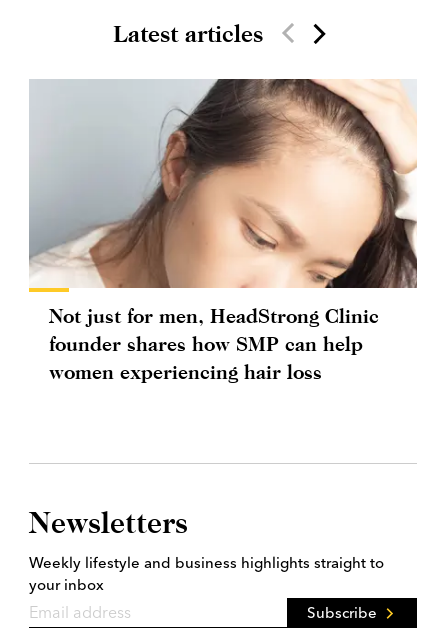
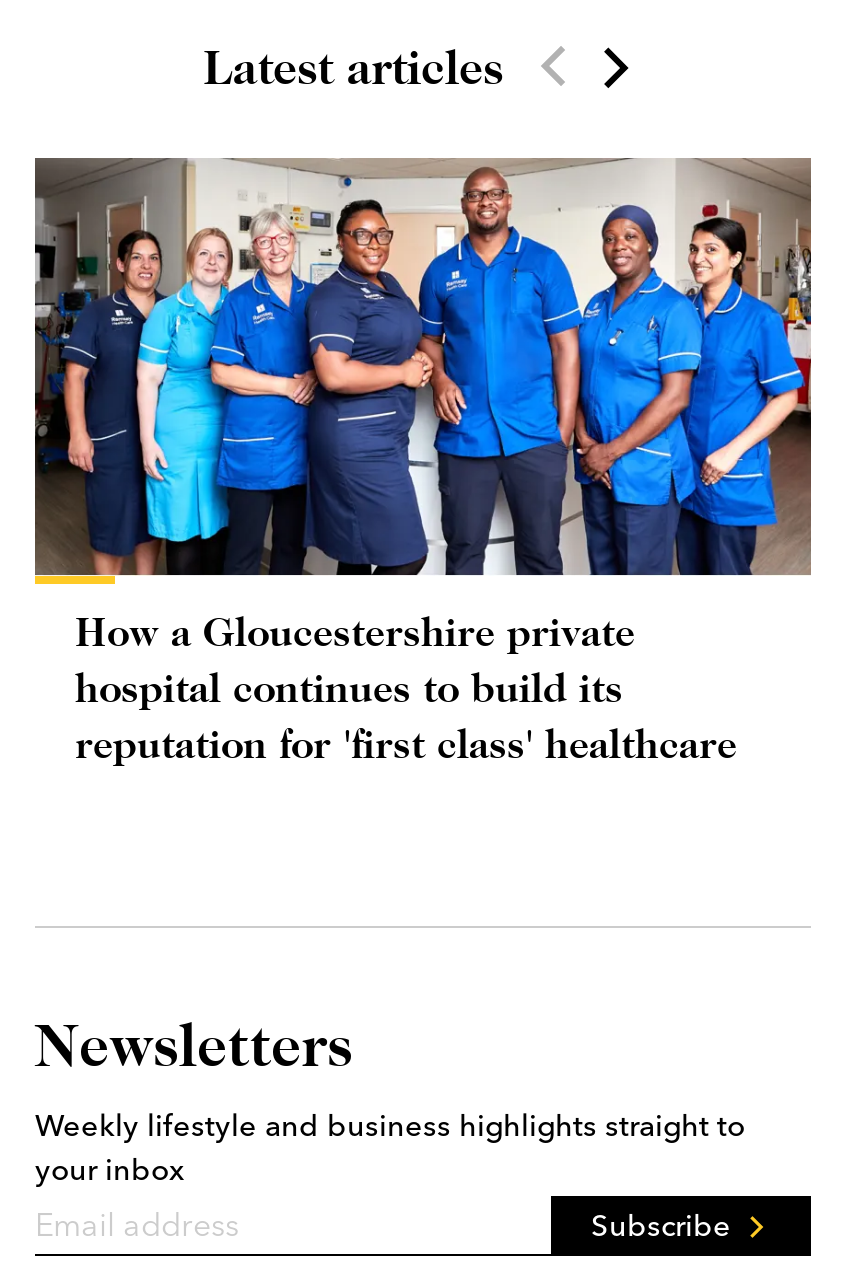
- [image]
- Not just for men, HeadStrong Clinic
- founder shares how SMP can help
- women experiencing hair loss
+ [image]
+ How a Gloucestershire private
+ hospital continues to build its
+ reputation for 'first class' healthcare
